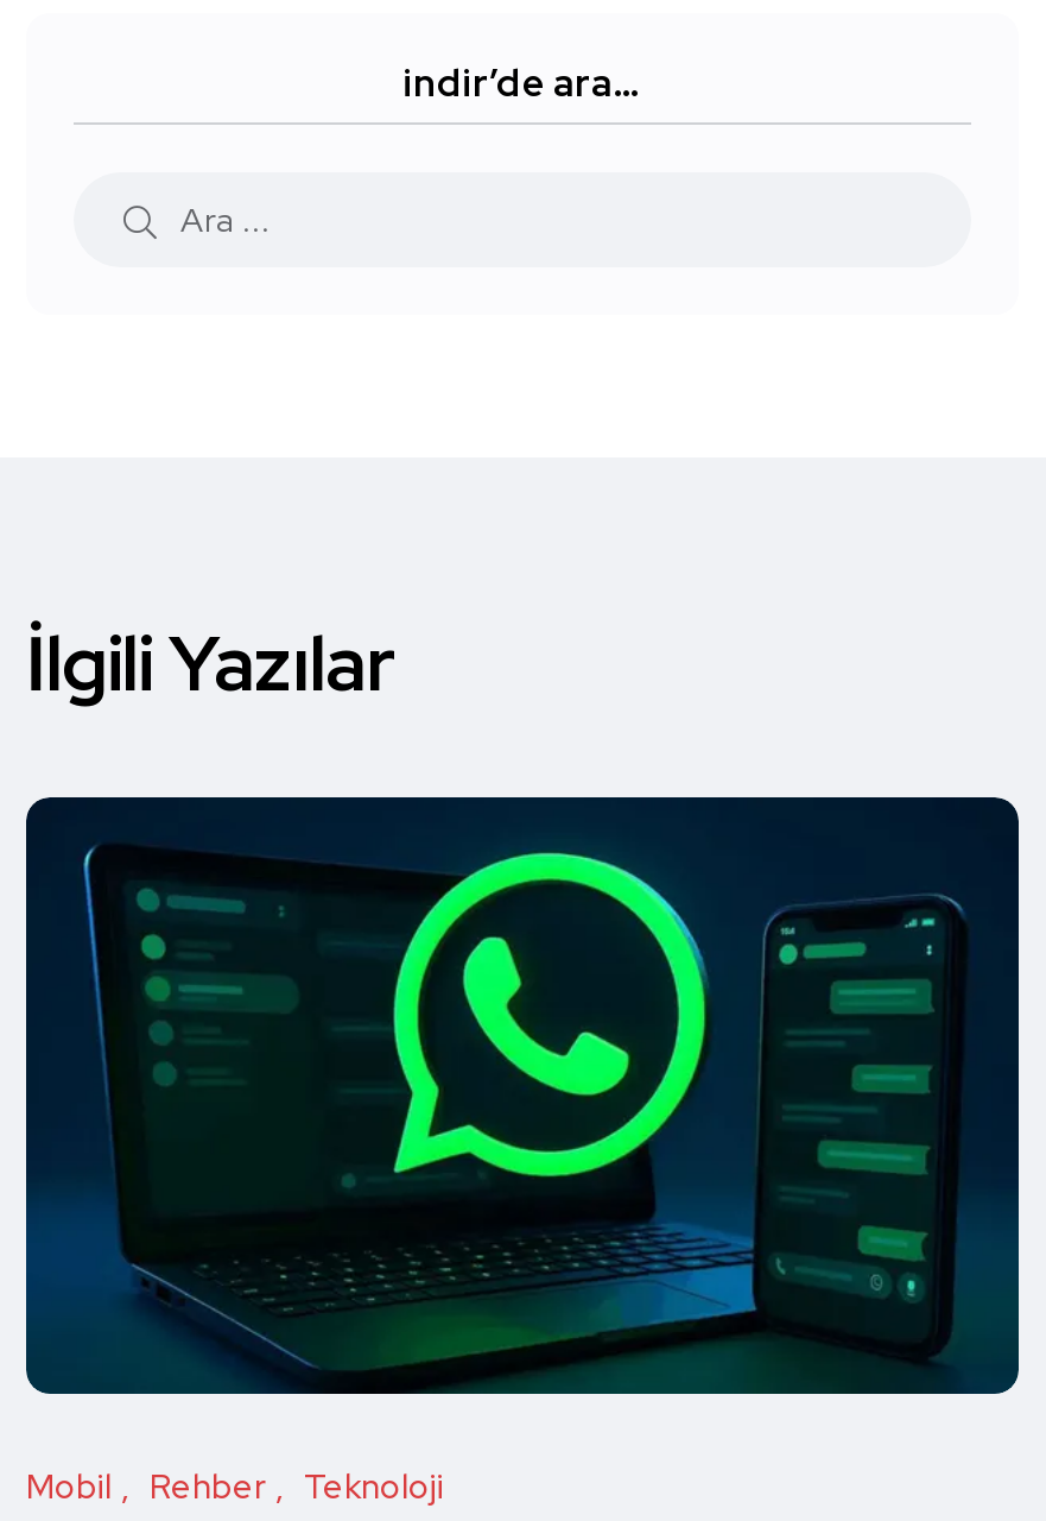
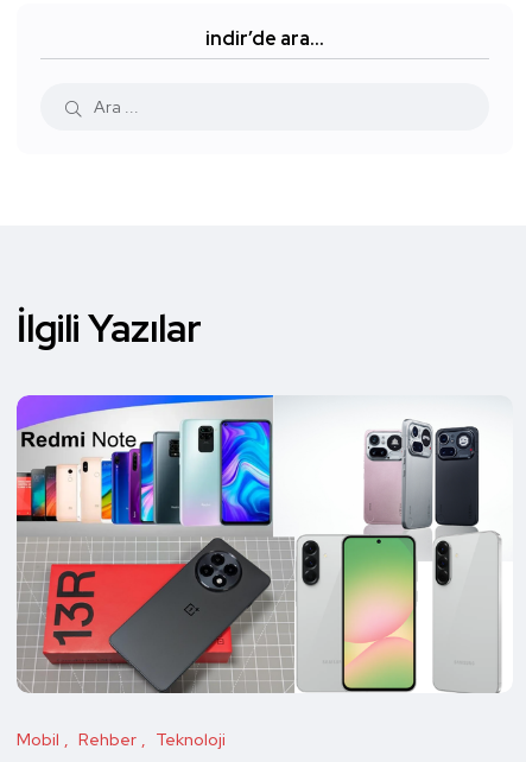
- [image]
+ [image]
